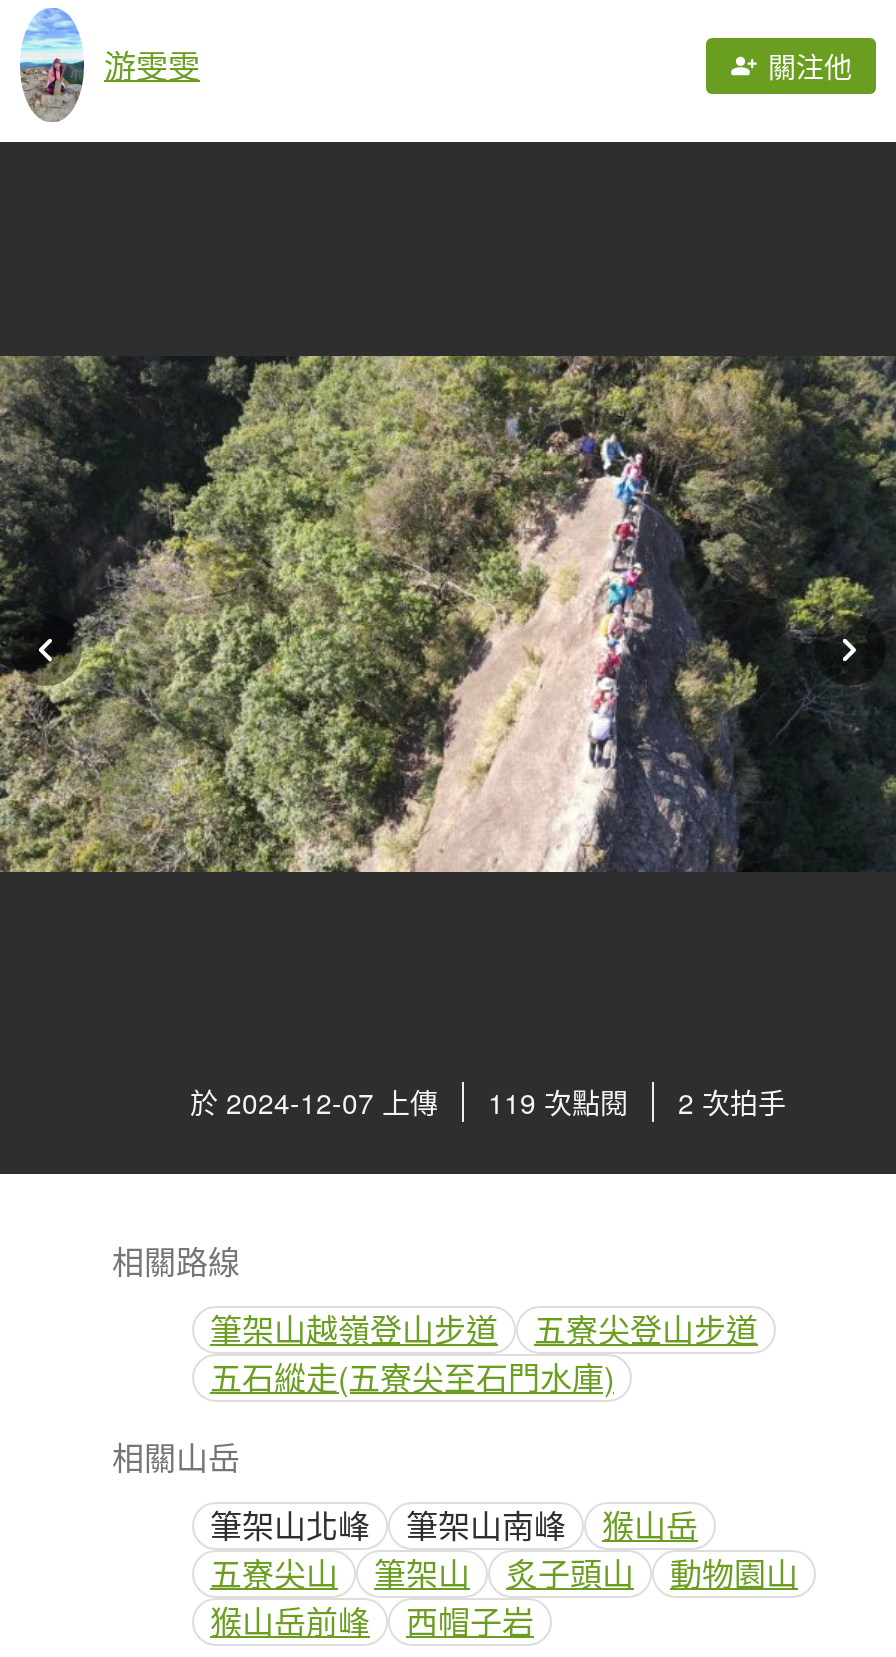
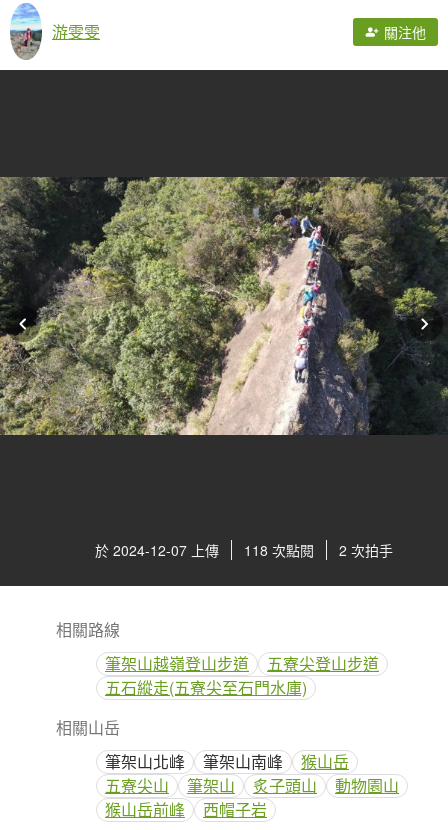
- 於 2024-12-07 上傳 119 次點閱 2 次拍手
+ 於 2024-12-07 上傳 118 次點閱 2 次拍手
